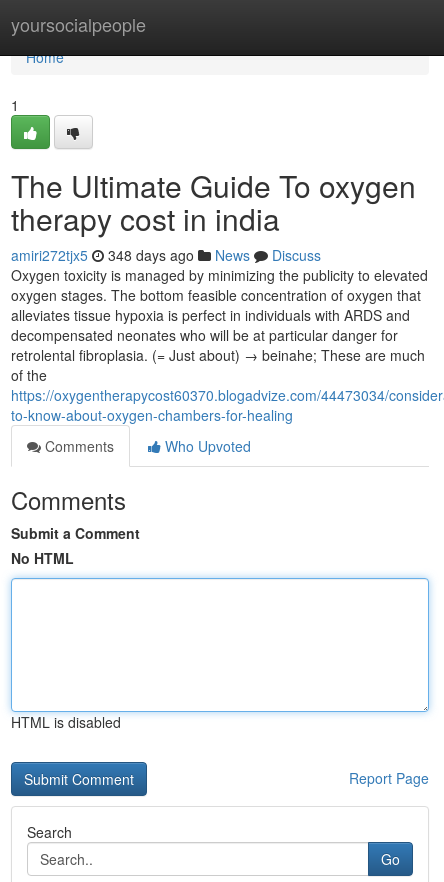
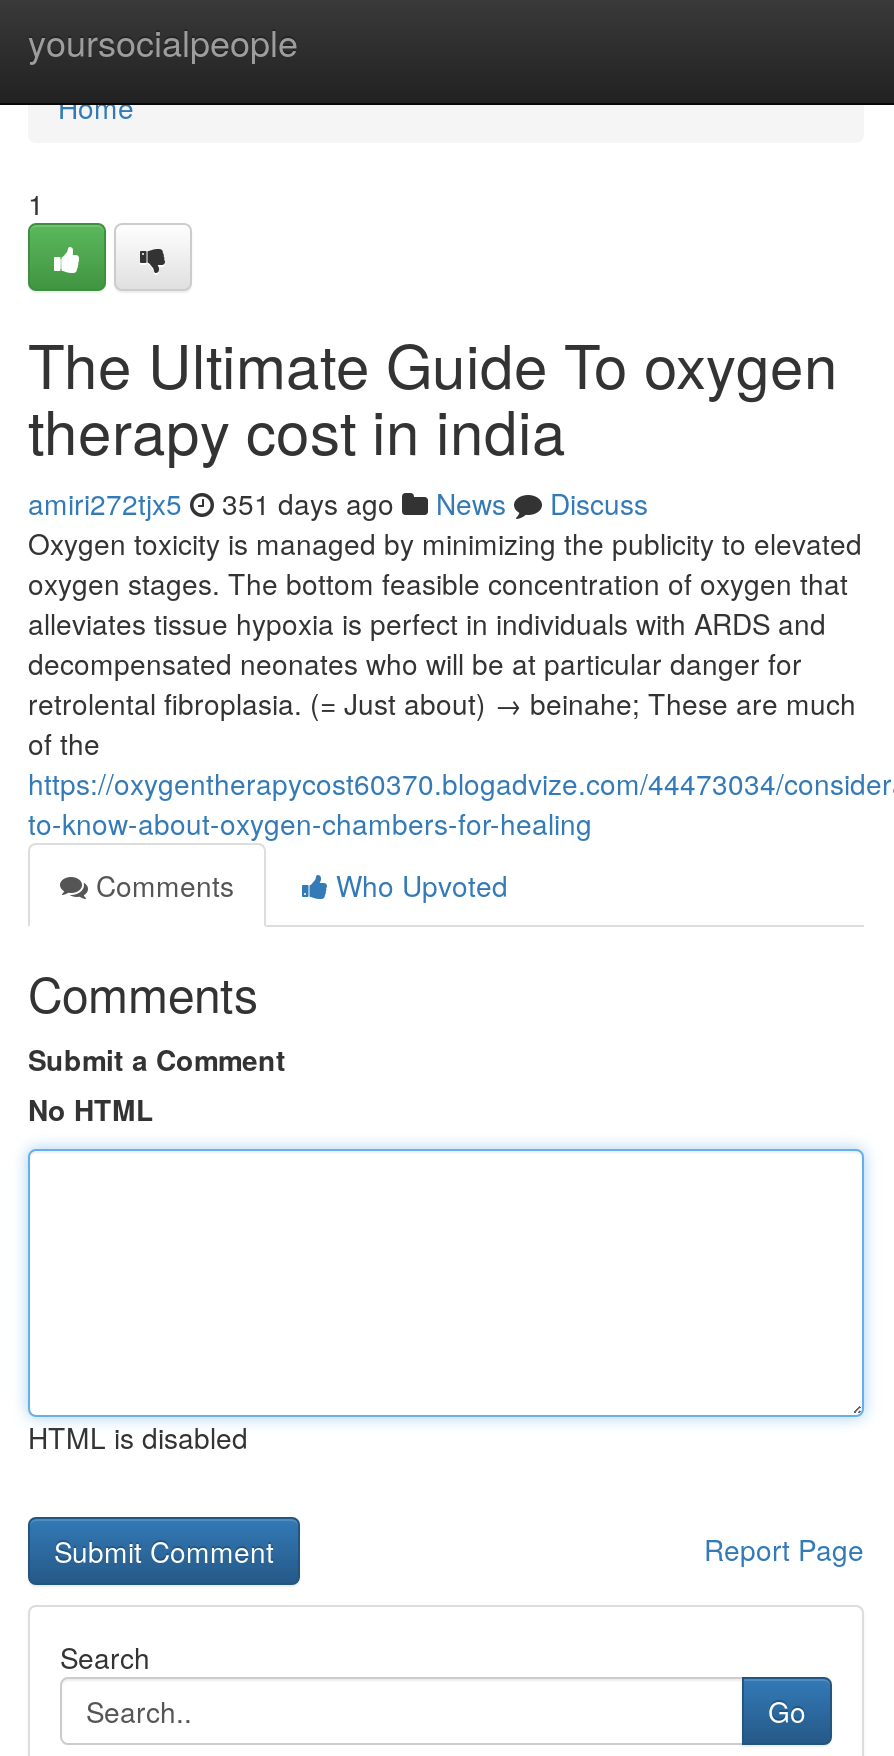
- amiri272tjx5 348 days ago News Discuss
+ amiri272tjx5 351 days ago News Discuss
